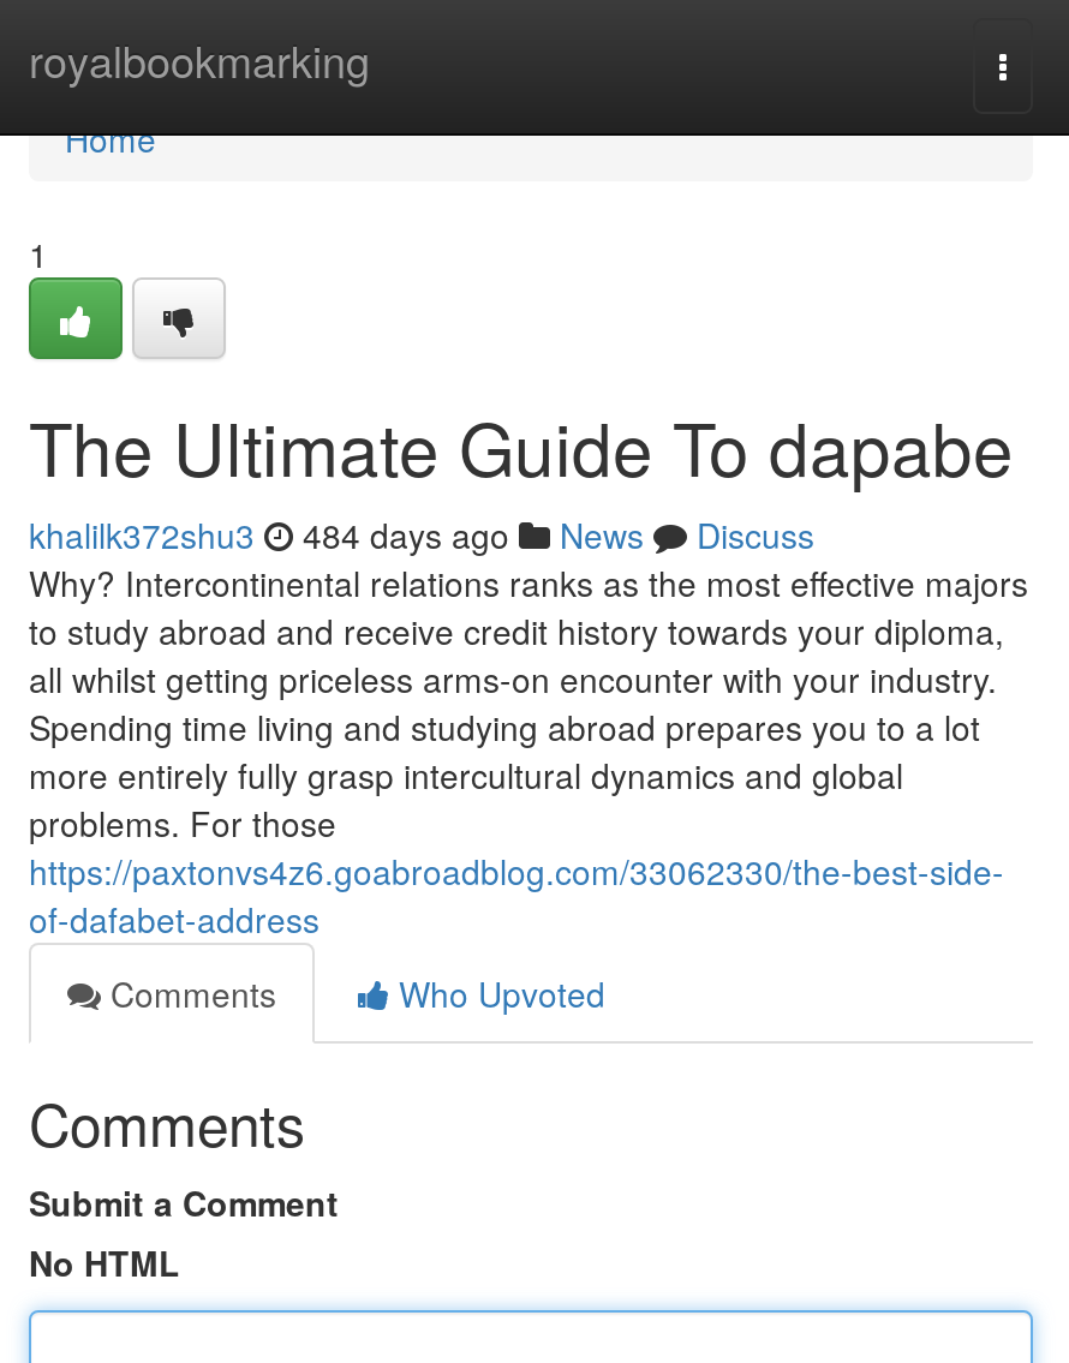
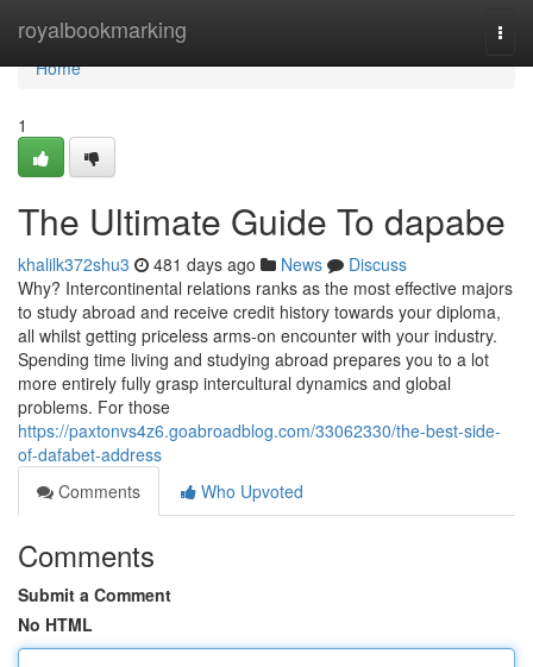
- khalilk372shu3 484 days ago News Discuss
+ khalilk372shu3 481 days ago News Discuss
